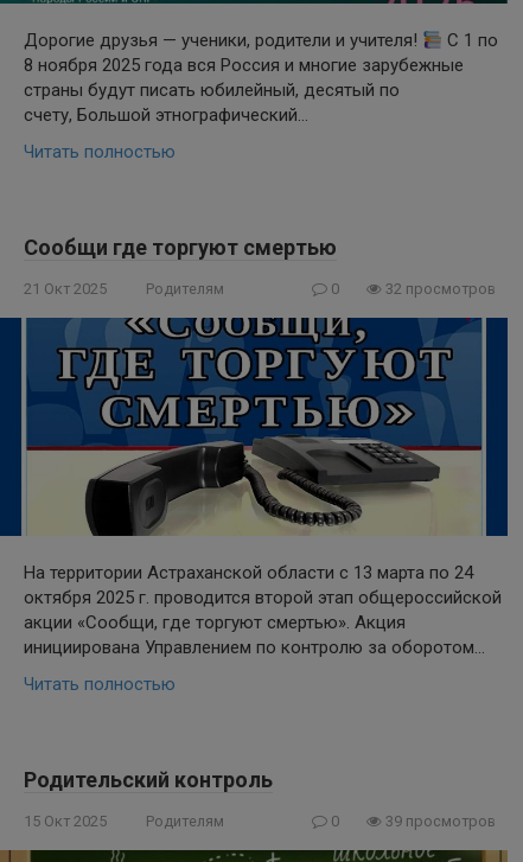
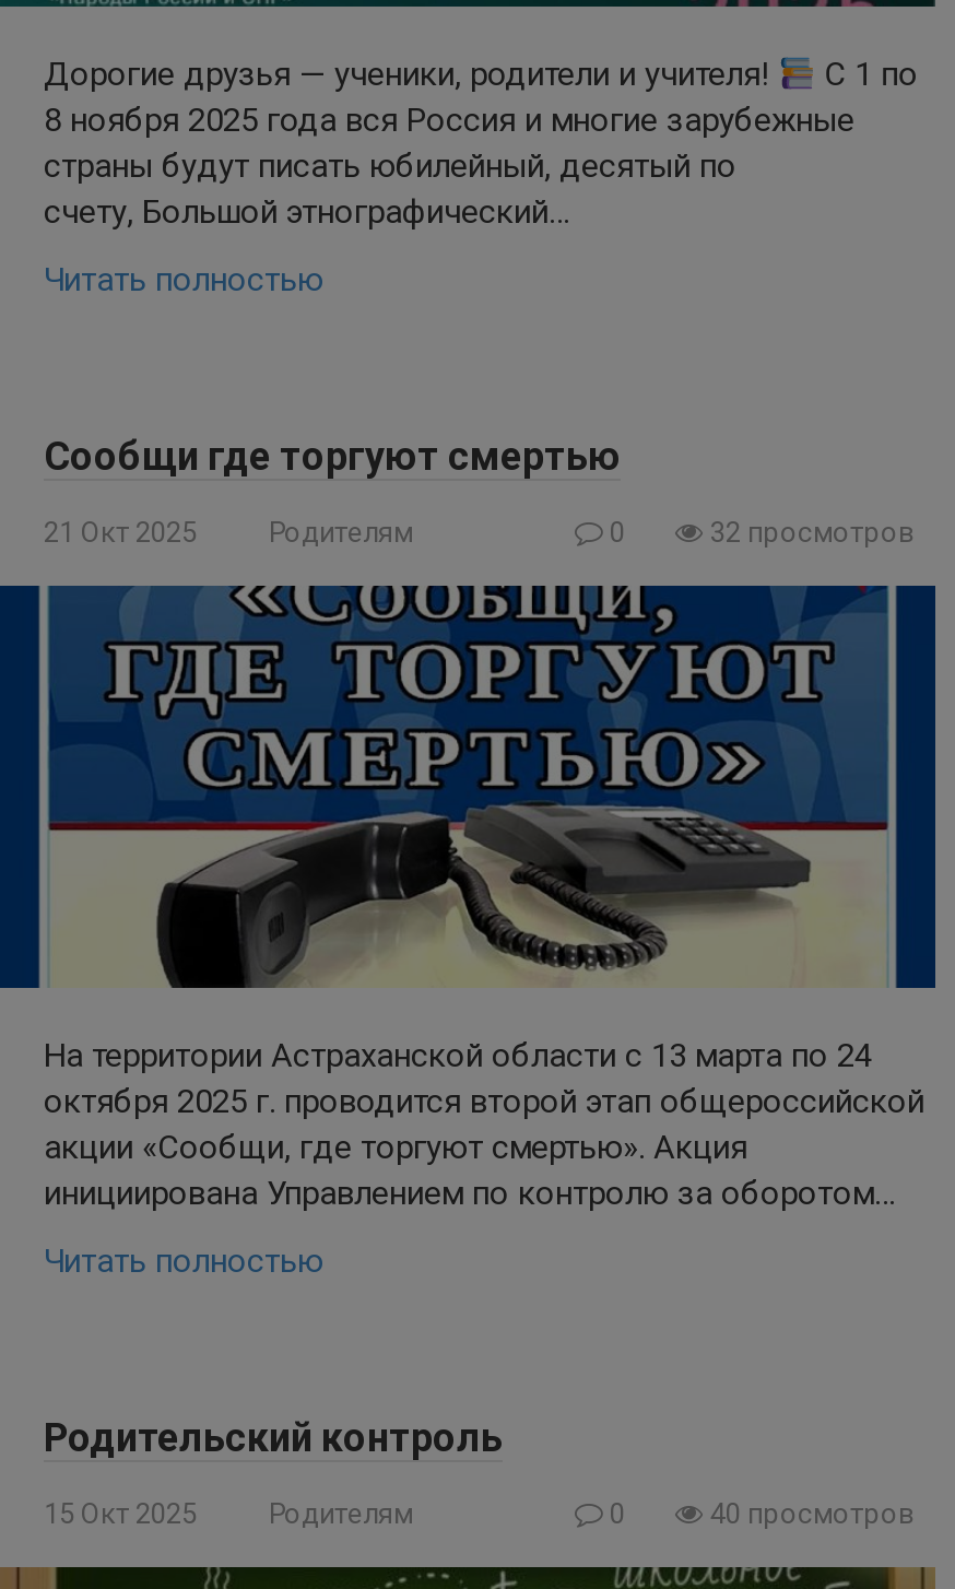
- 39 просмотров
+ 40 просмотров
